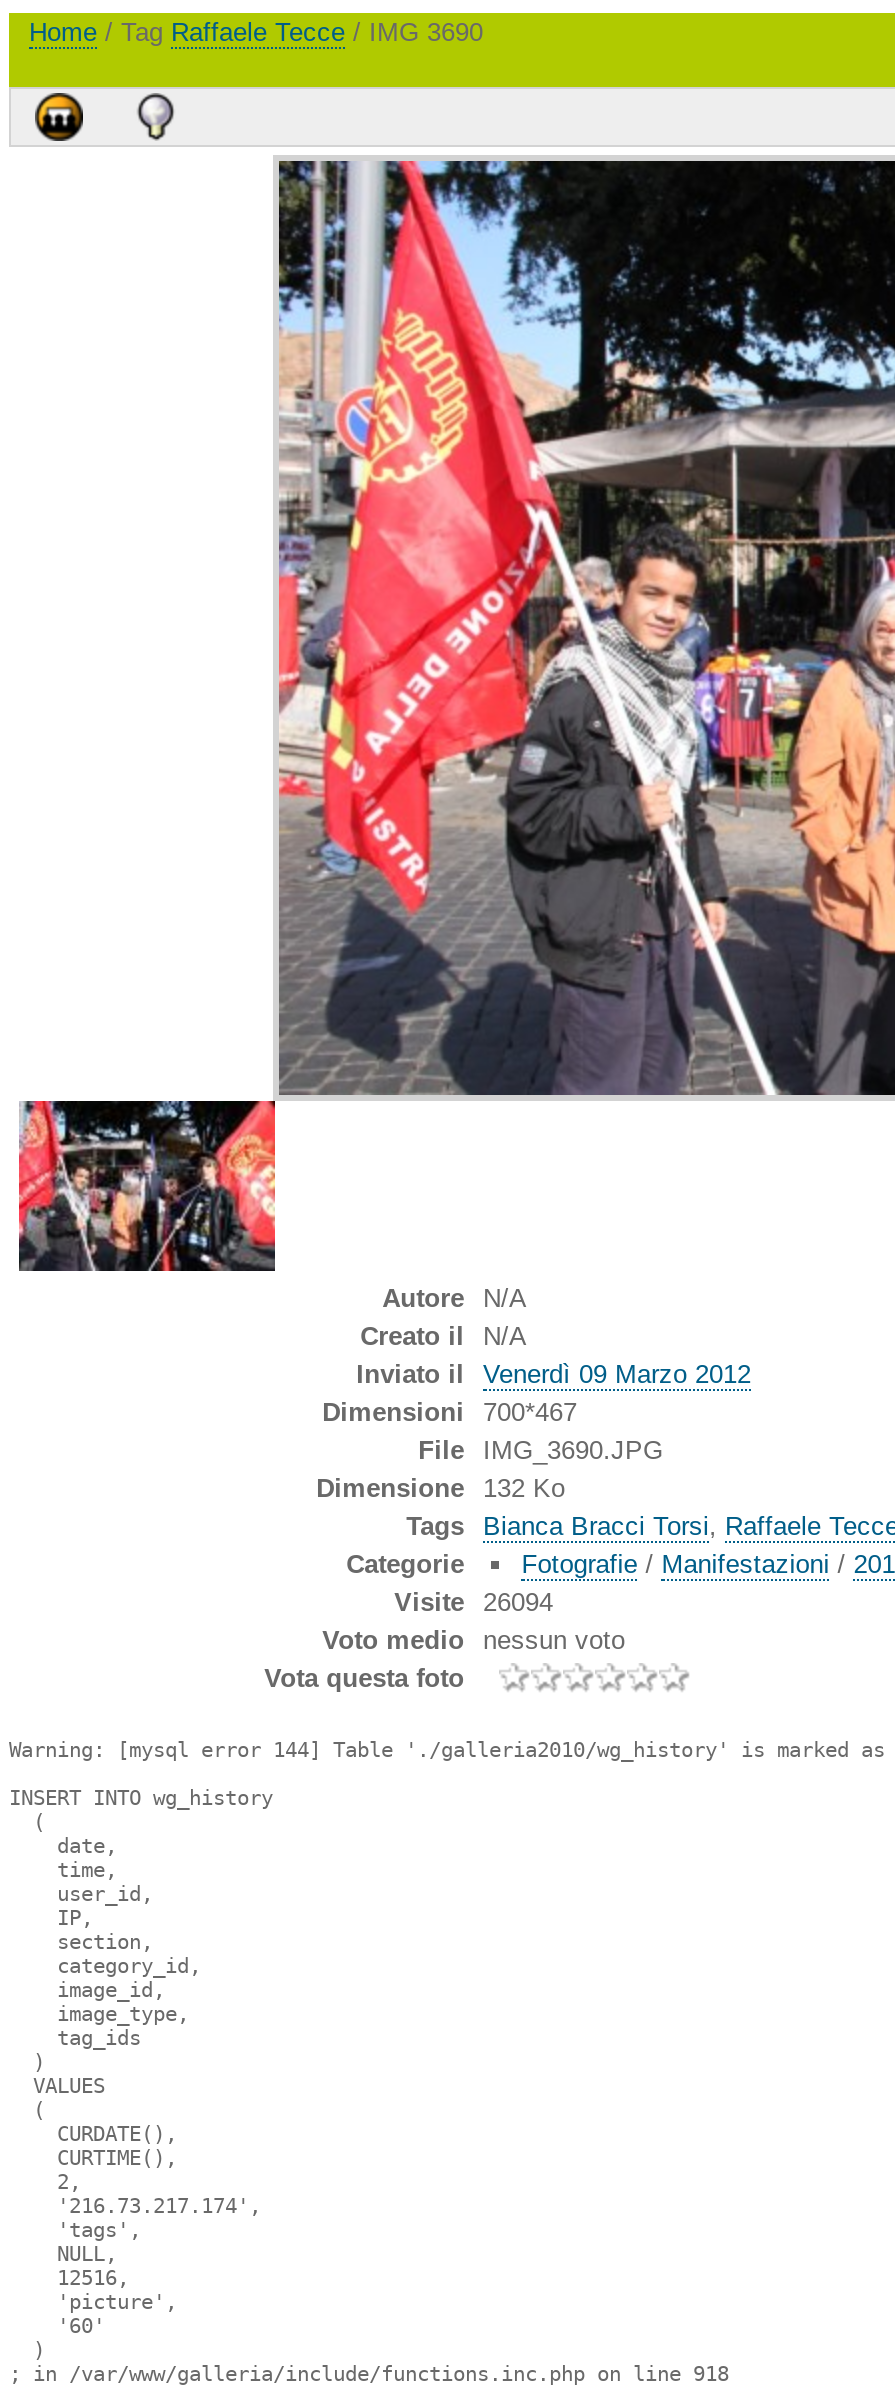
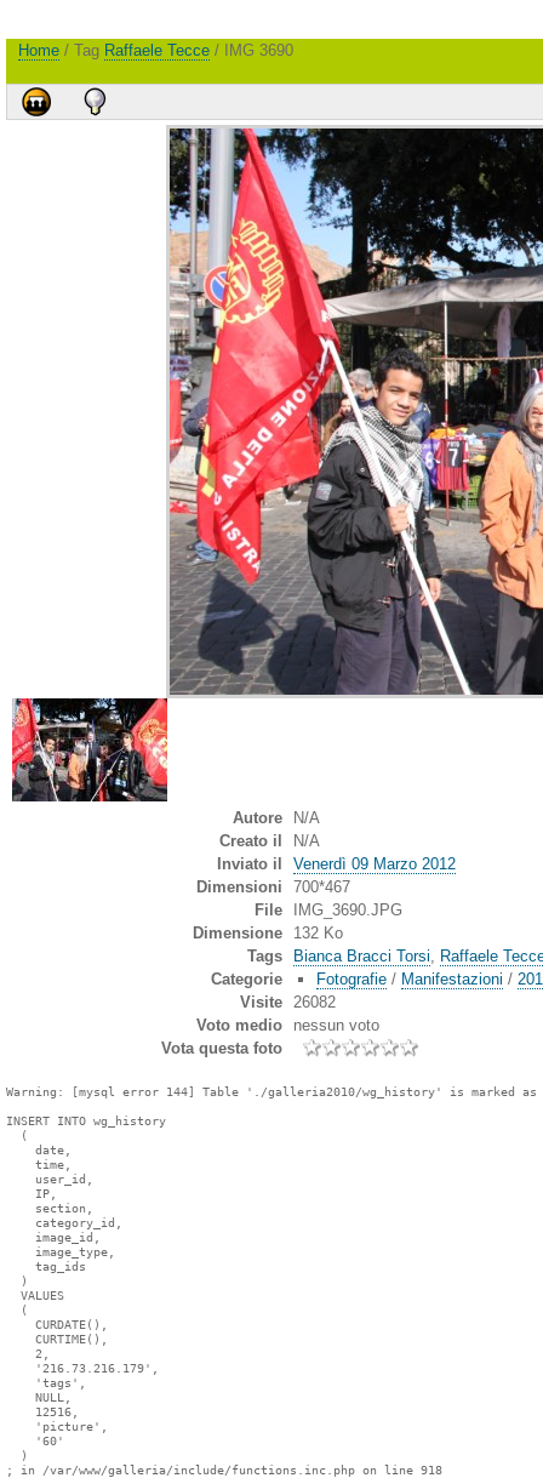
- Visite 26094
+ Visite 26082

- '216.73.217.174',
+ '216.73.216.179',
